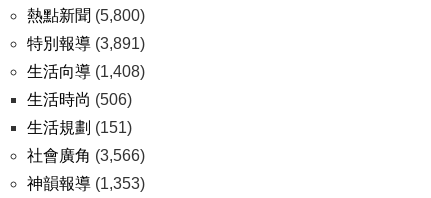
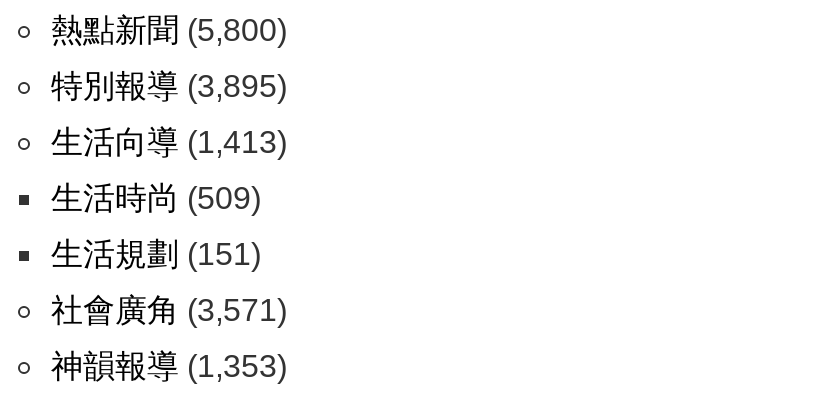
- 特別報導(3,891)
+ 特別報導(3,895)

- 生活向導(1,408)
+ 生活向導(1,413)

- 生活時尚(506)
+ 生活時尚(509)

- 社會廣角(3,566)
+ 社會廣角(3,571)
